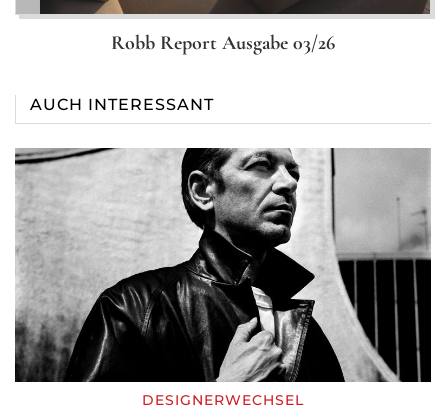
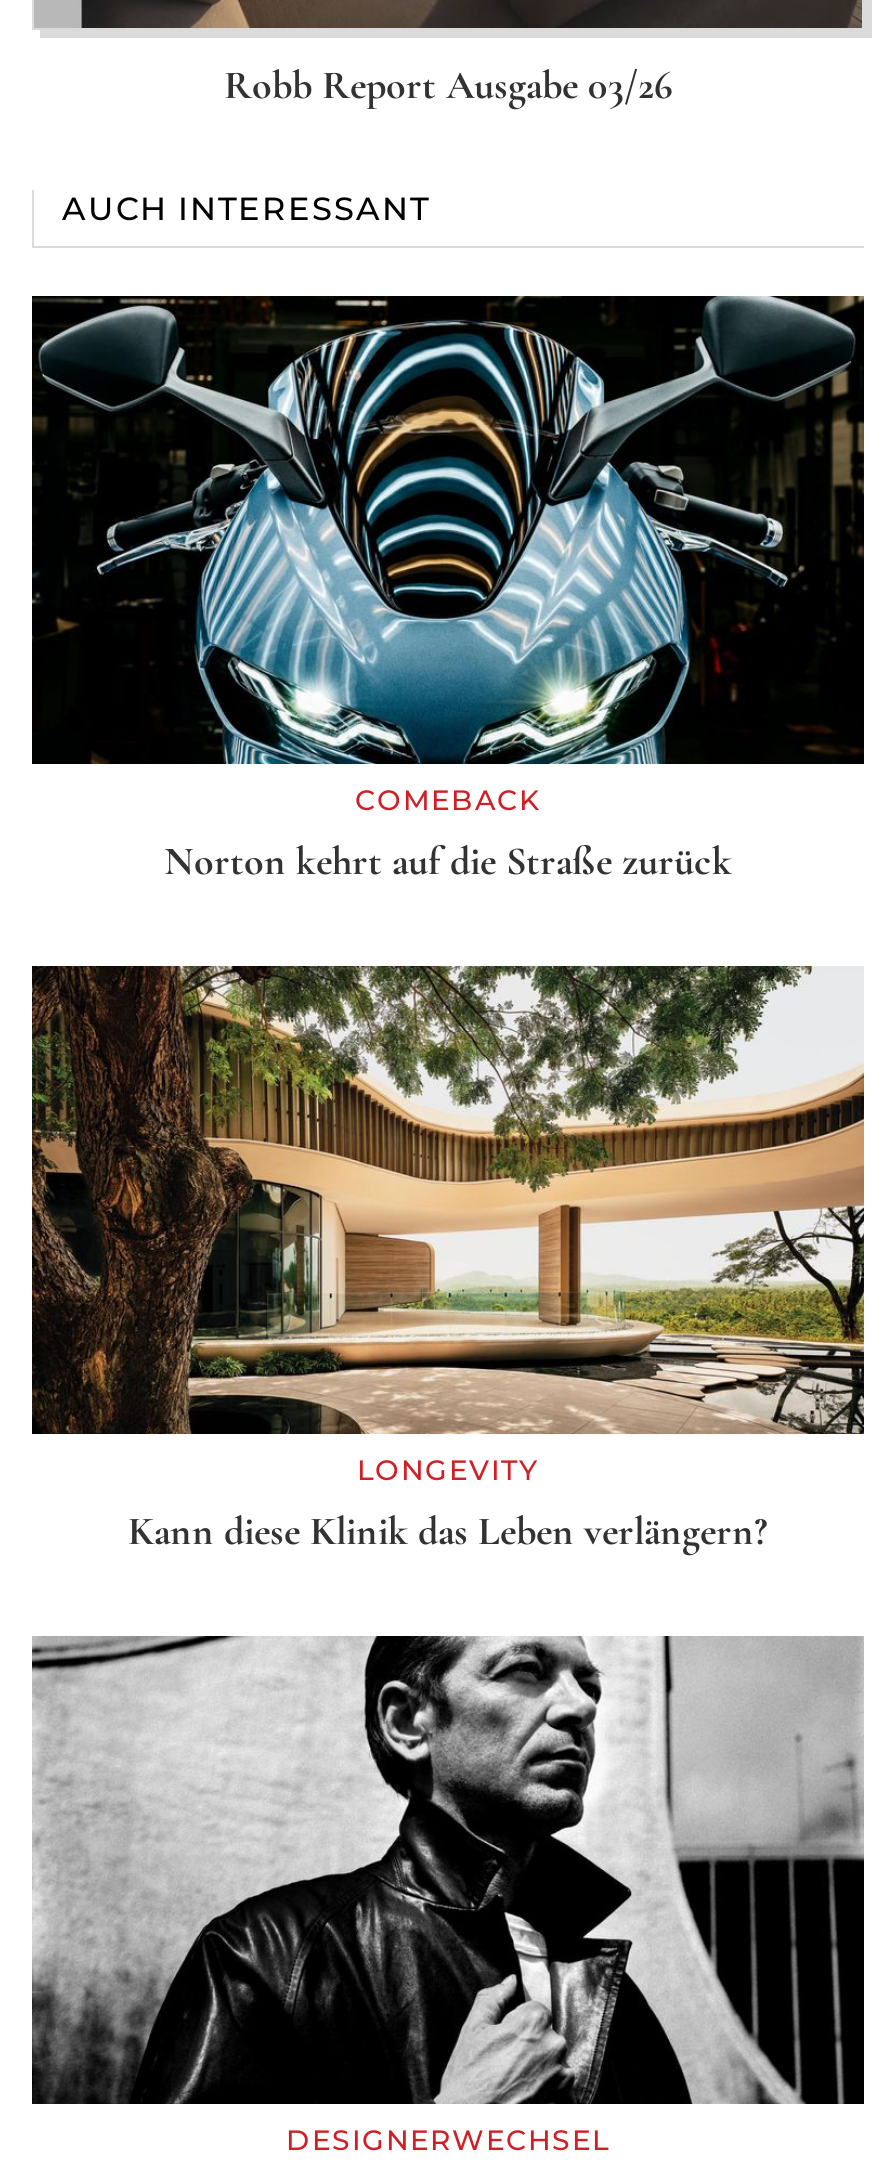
+ [image]
+ COMEBACK
+ Norton kehrt auf die Straße zurück

+ [image]
+ LONGEVITY
+ Kann diese Klinik das Leben verlängern?
